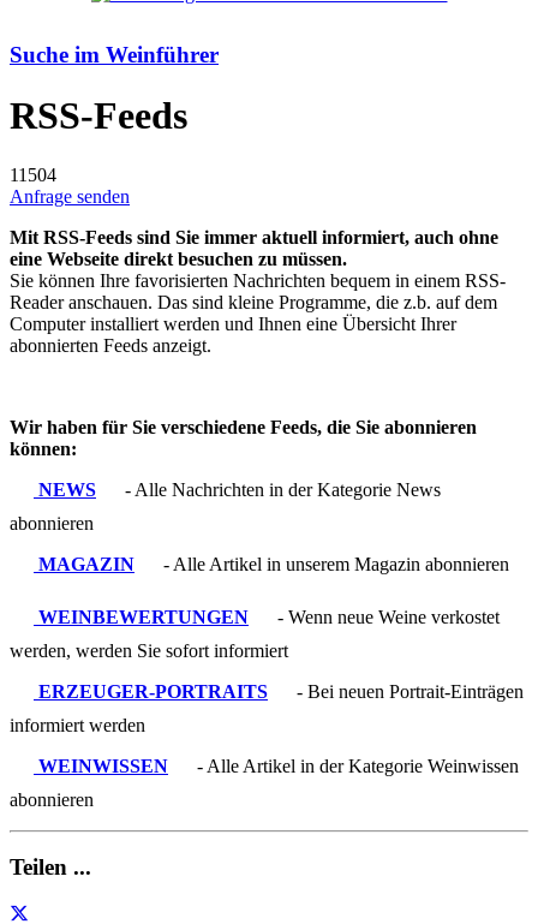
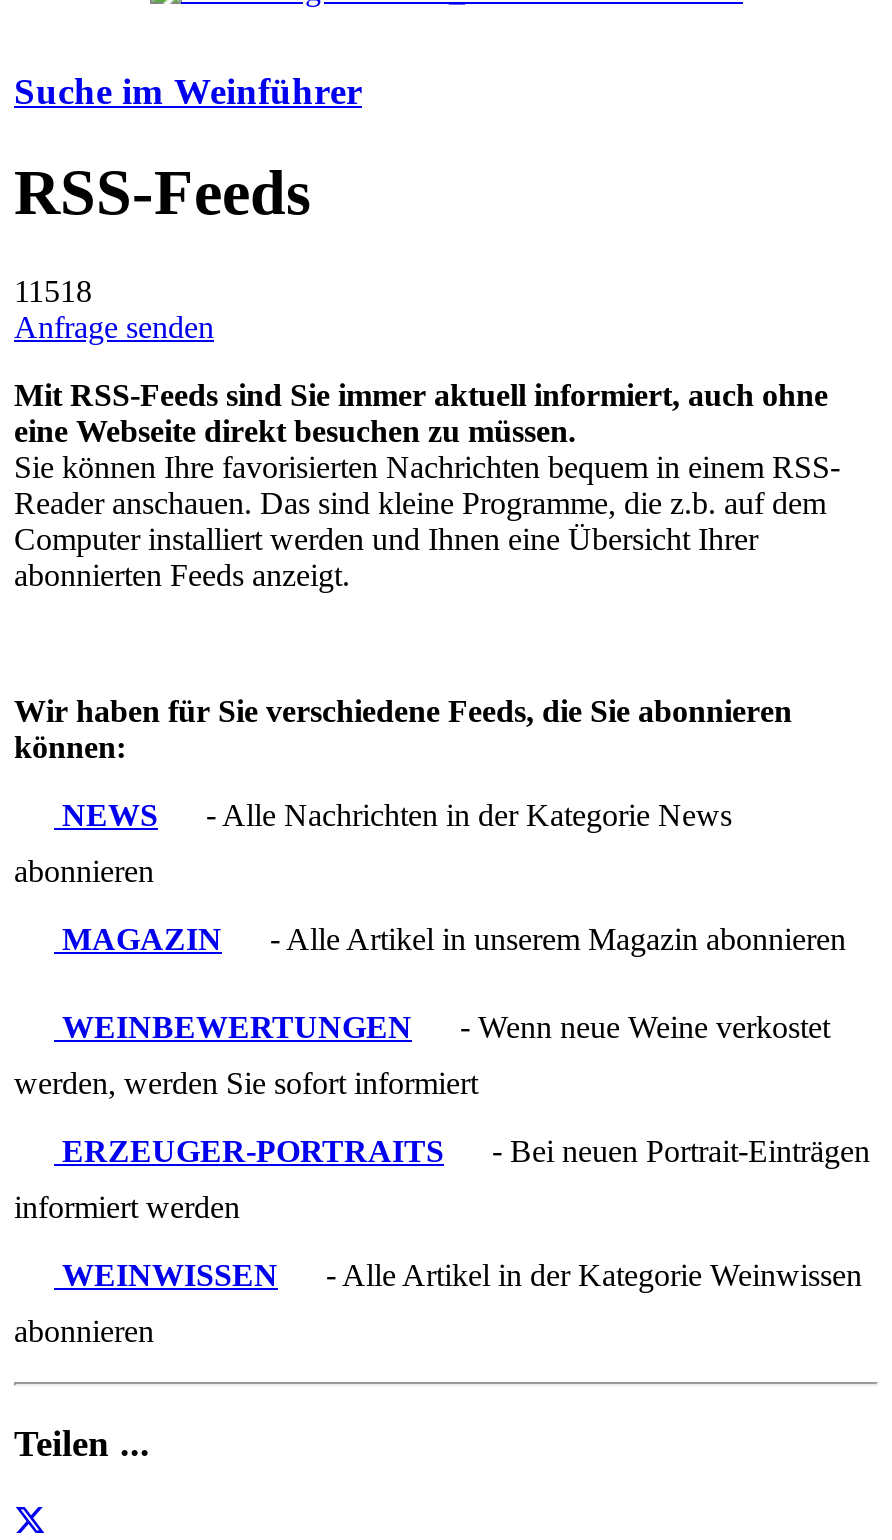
- 11504
+ 11518
